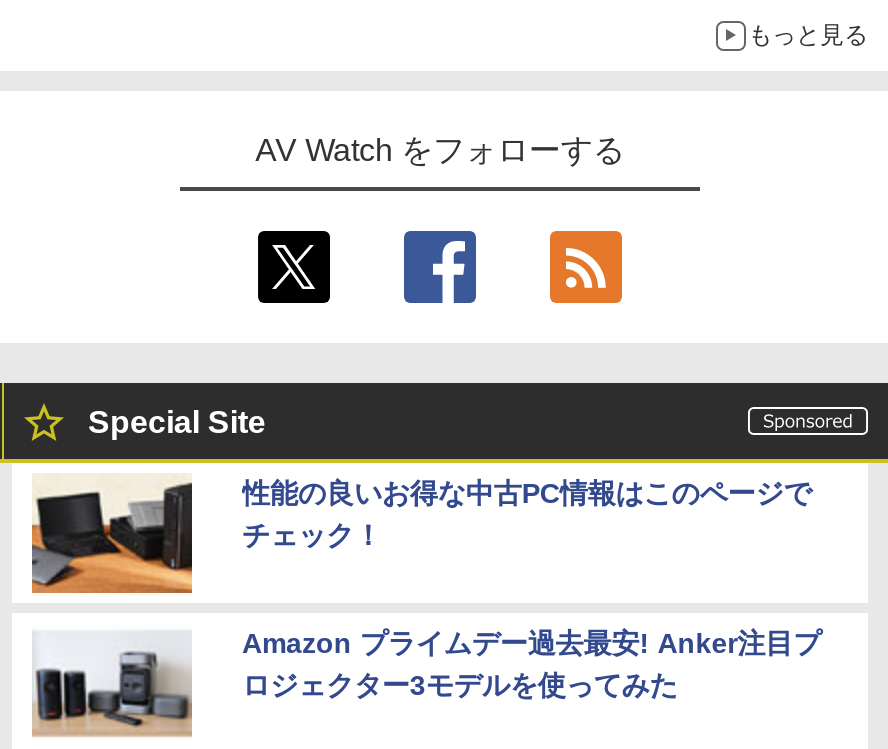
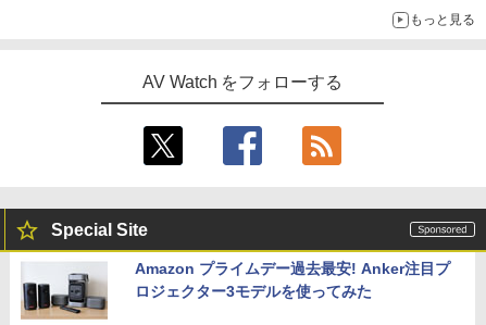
- [image]
- 性能の良いお得な中古PC情報はこのページで
- チェック！
